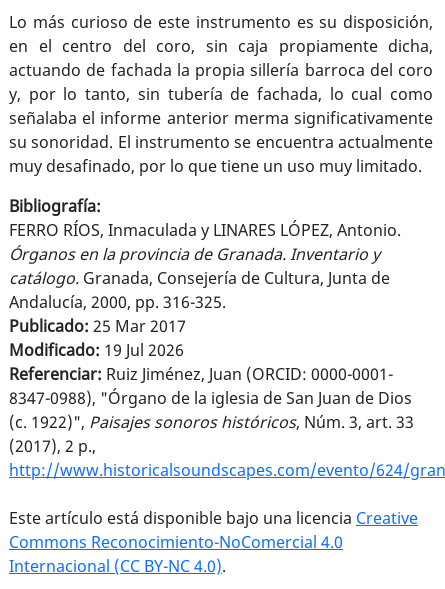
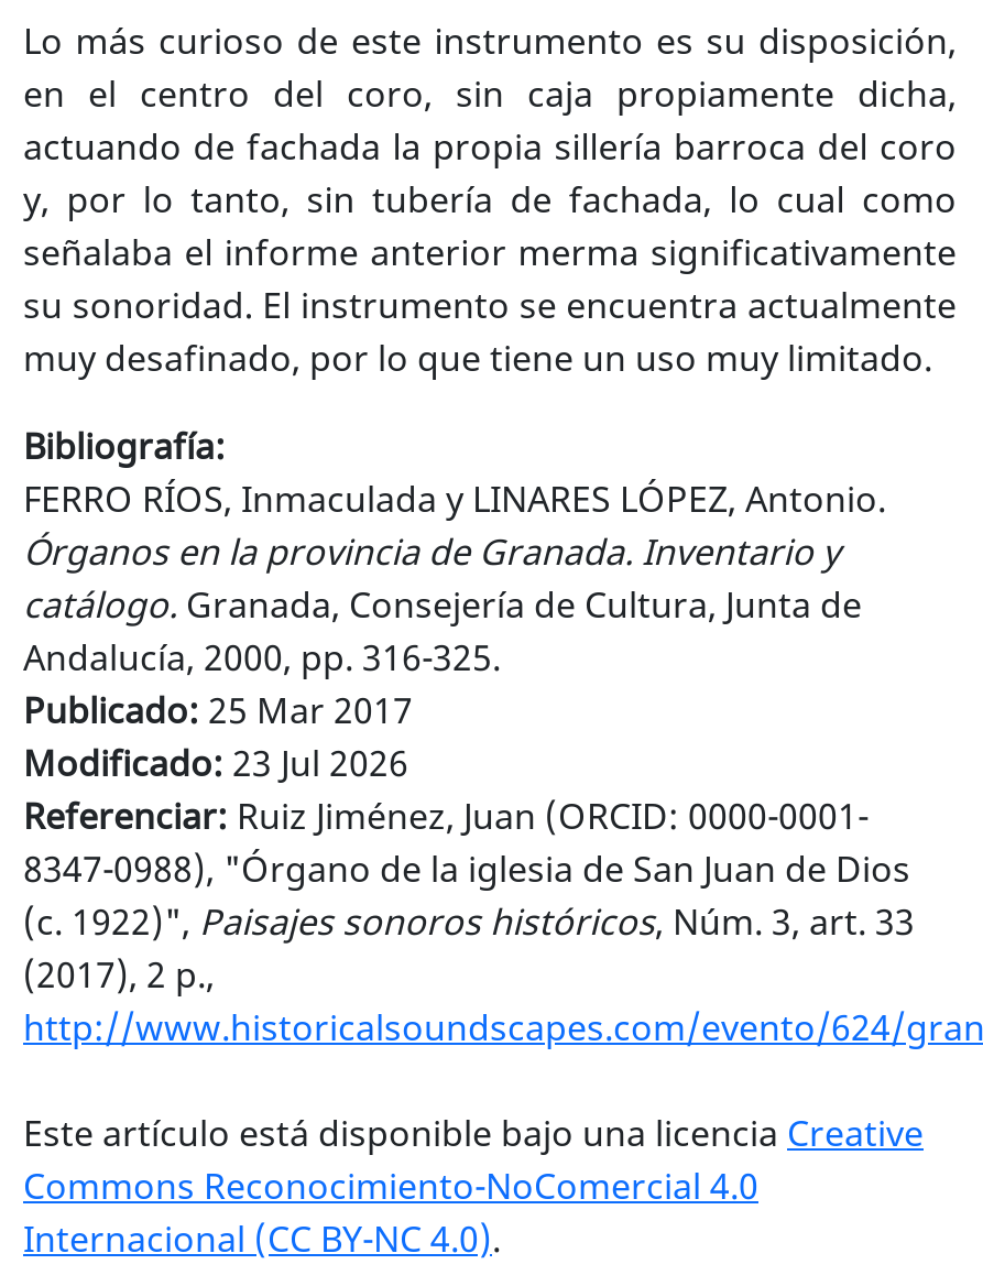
- Modificado: 19 Jul 2026
+ Modificado: 23 Jul 2026
